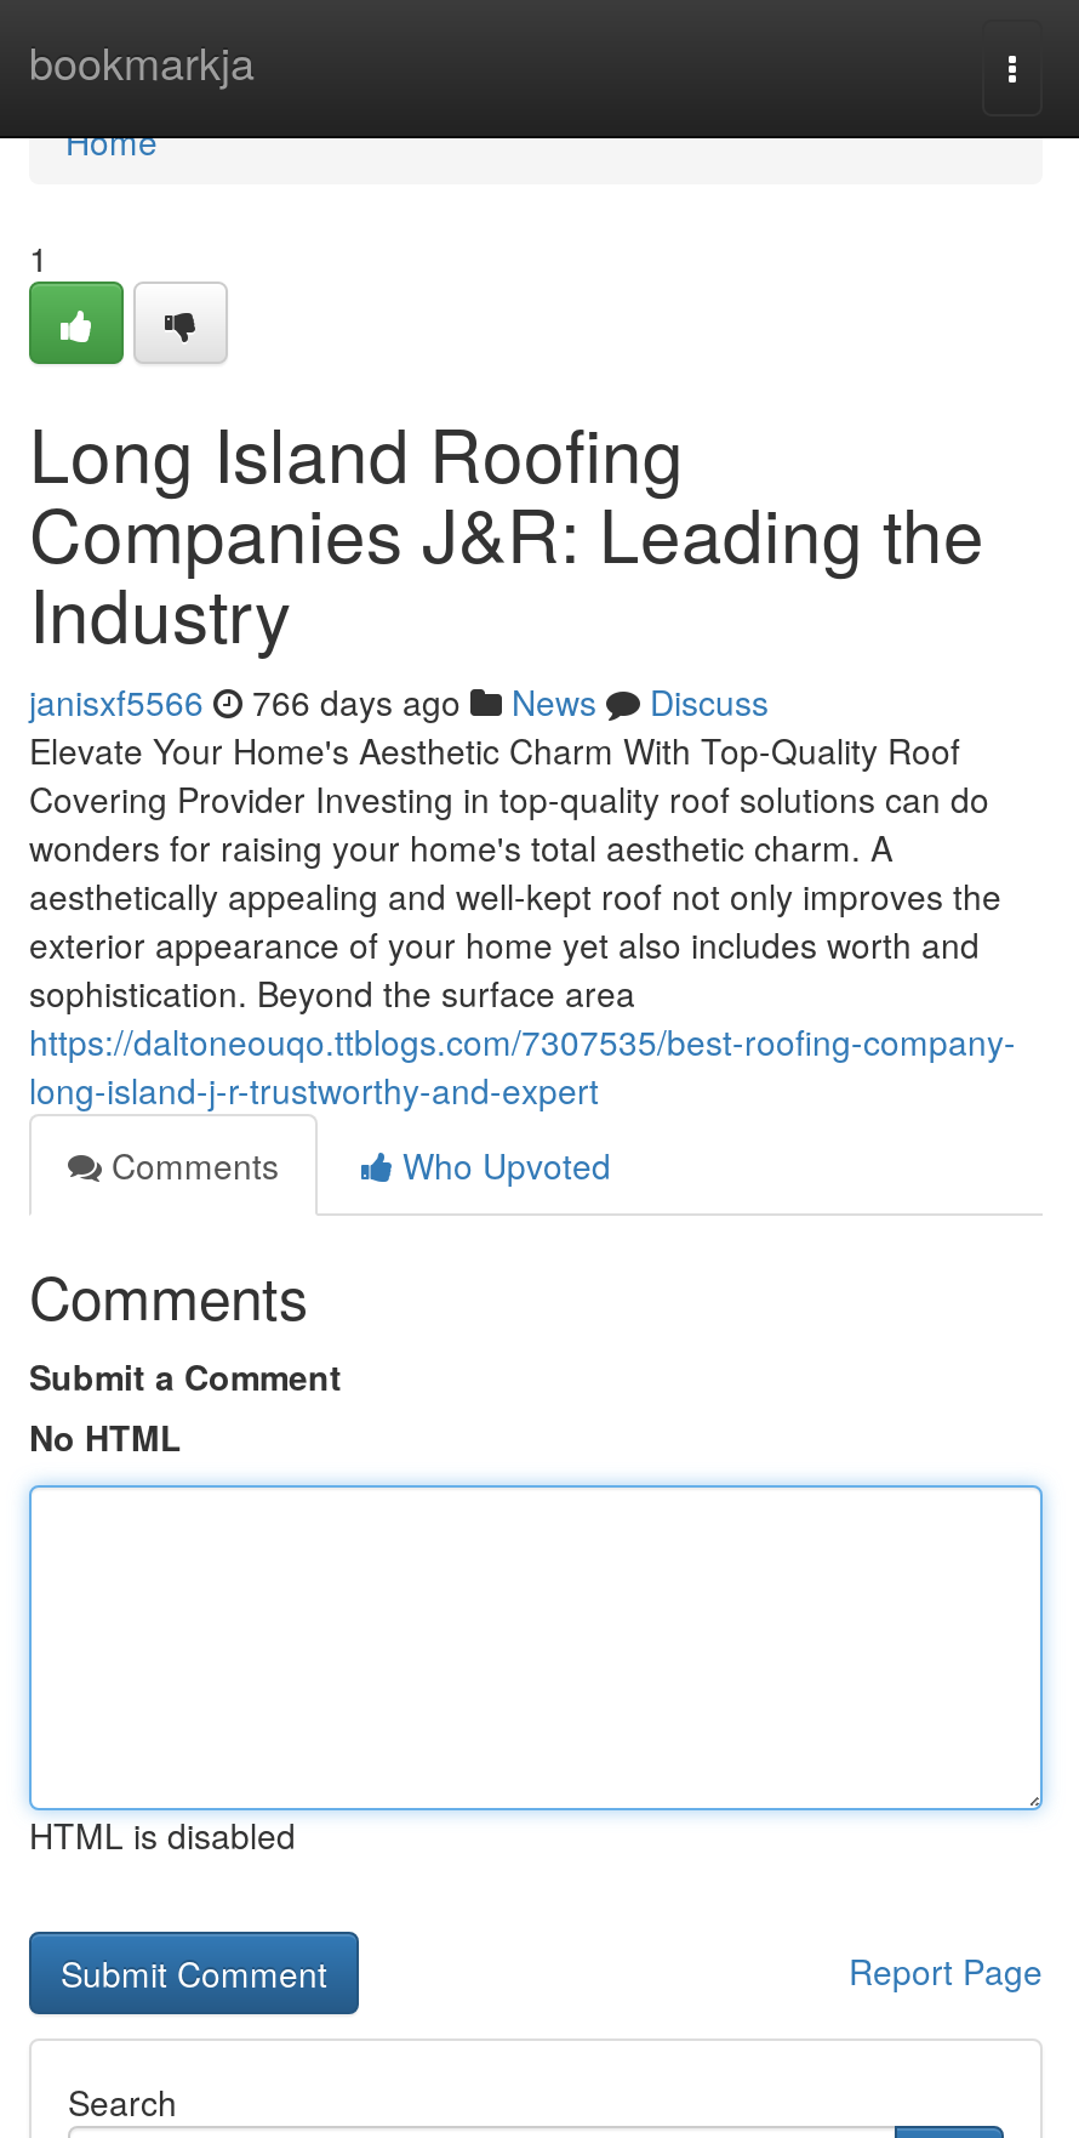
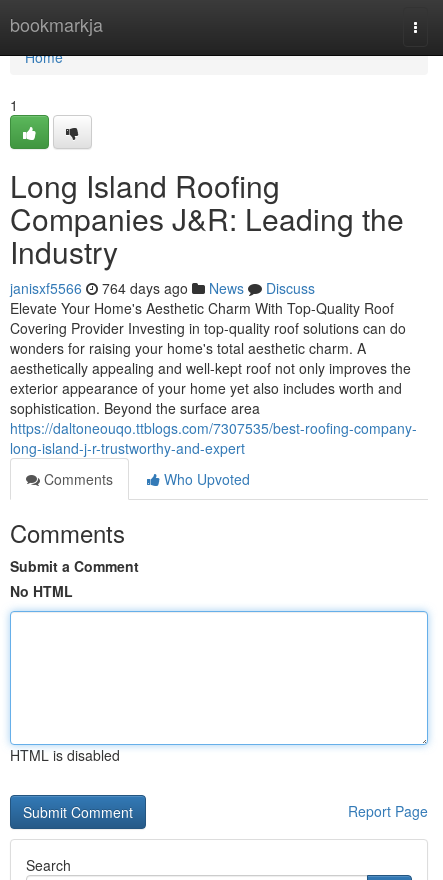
- janisxf5566 766 days ago News Discuss
+ janisxf5566 764 days ago News Discuss
